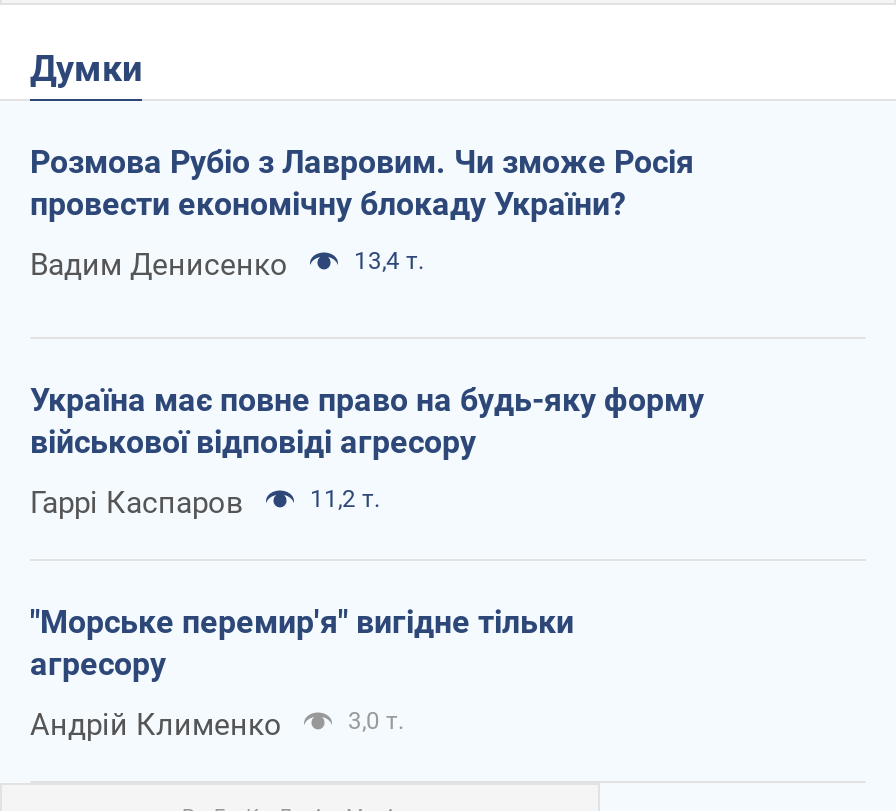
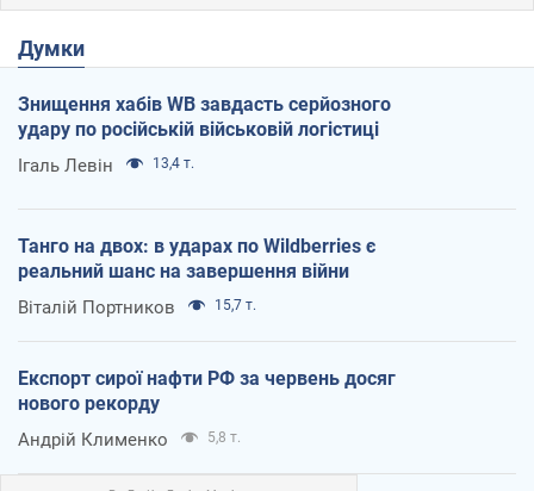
- Розмова Рубіо з Лавровим. Чи зможе Росія
- провести економічну блокаду України?
+ Знищення хабів WB завдасть серйозного
+ удару по російській військовій логістиці

- Вадим Денисенко
+ Ігаль Левін

- Україна має повне право на будь-яку форму
- військової відповіді агресору
+ Танго на двох: в ударах по Wildberries є
+ реальний шанс на завершення війни

- Гаррі Каспаров
- 11,2 т.
+ Віталій Портников
+ 15,7 т.

- "Морське перемир'я" вигідне тільки
- агресору
+ Експорт сирої нафти РФ за червень досяг
+ нового рекорду

- 3,0 т.
+ 5,8 т.
